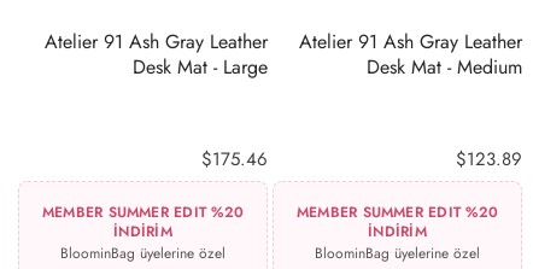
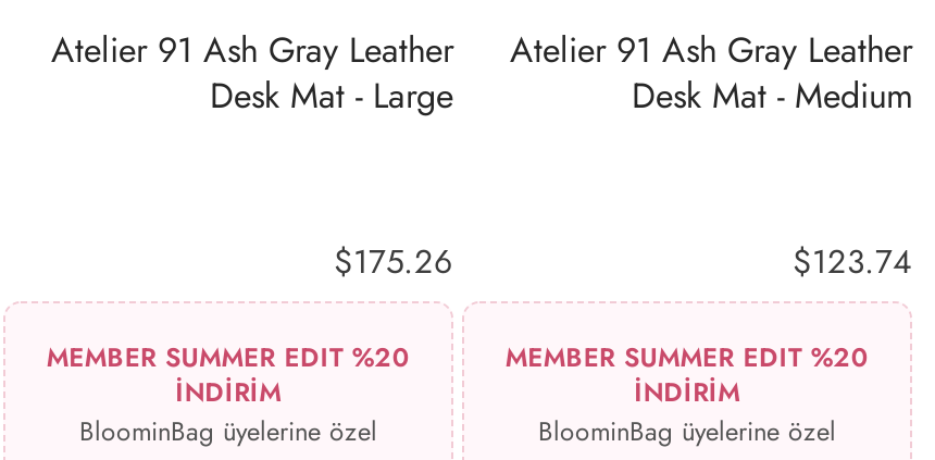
- $175.46
+ $175.26

- $123.89
+ $123.74
